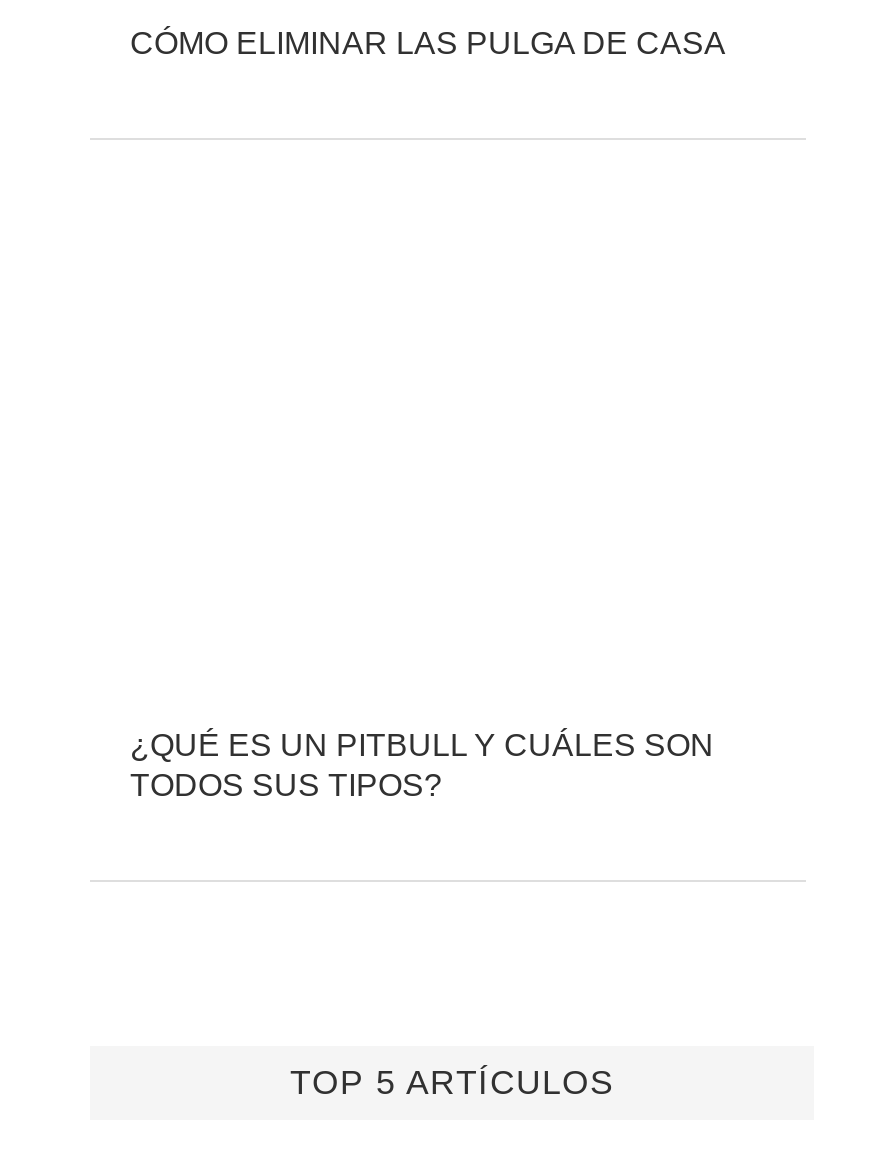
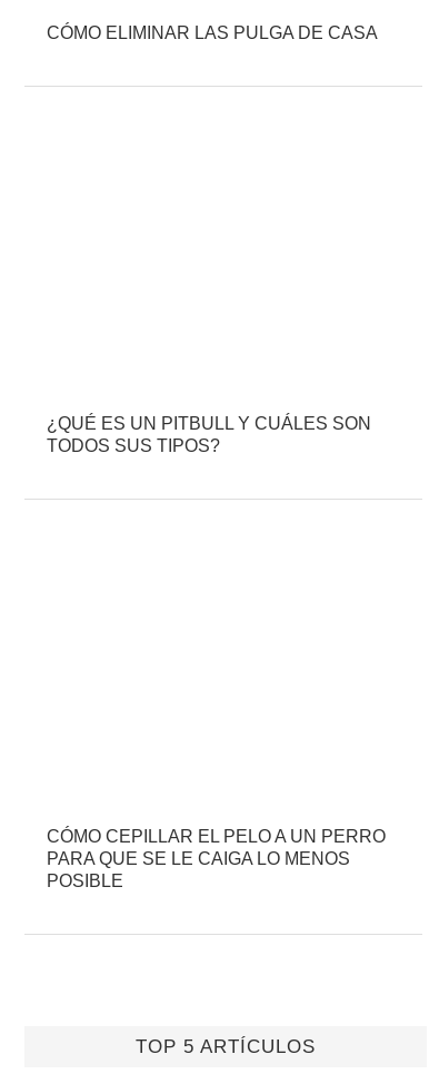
+ CÓMO CEPILLAR EL PELO A UN PERRO
+ PARA QUE SE LE CAIGA LO MENOS
+ POSIBLE
